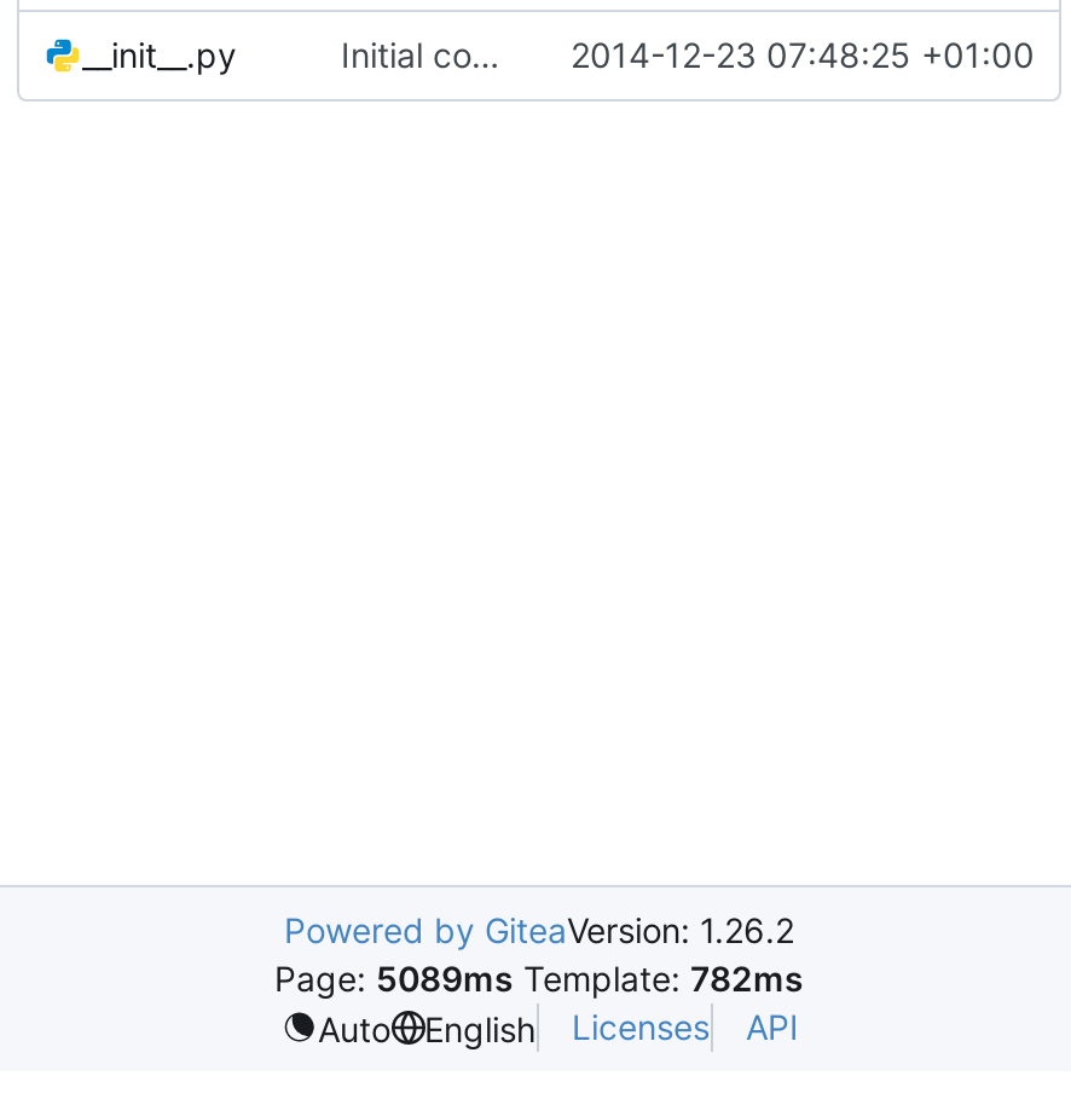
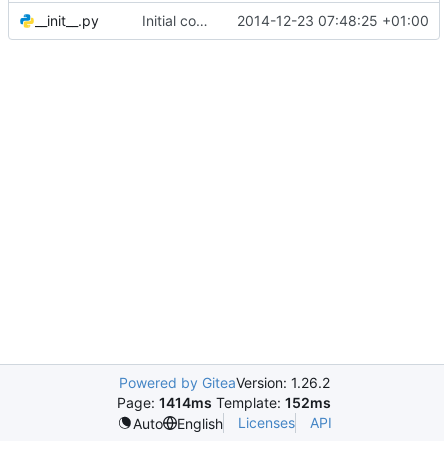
- Page: 5089ms Template: 782ms
+ Page: 1414ms Template: 152ms
